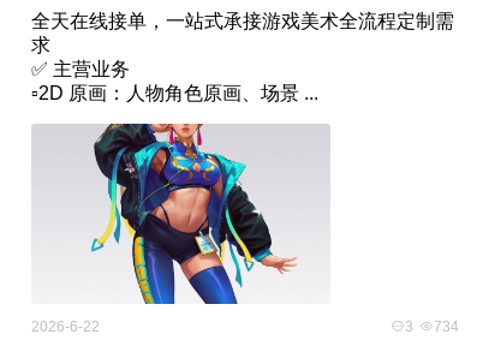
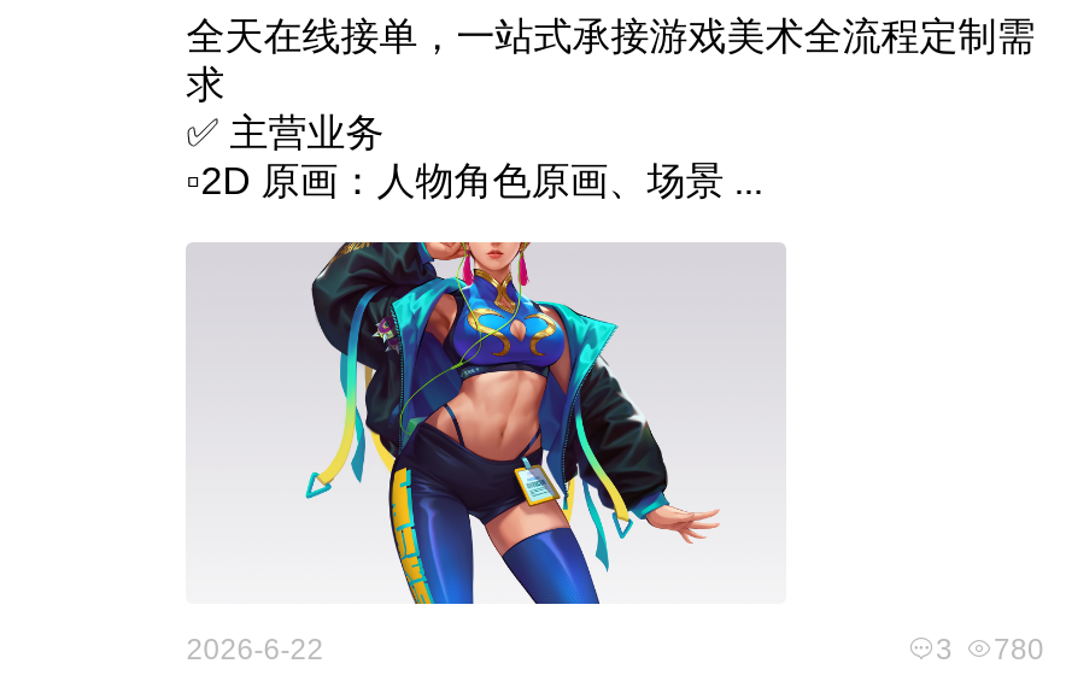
- 3 734
+ 3 780
